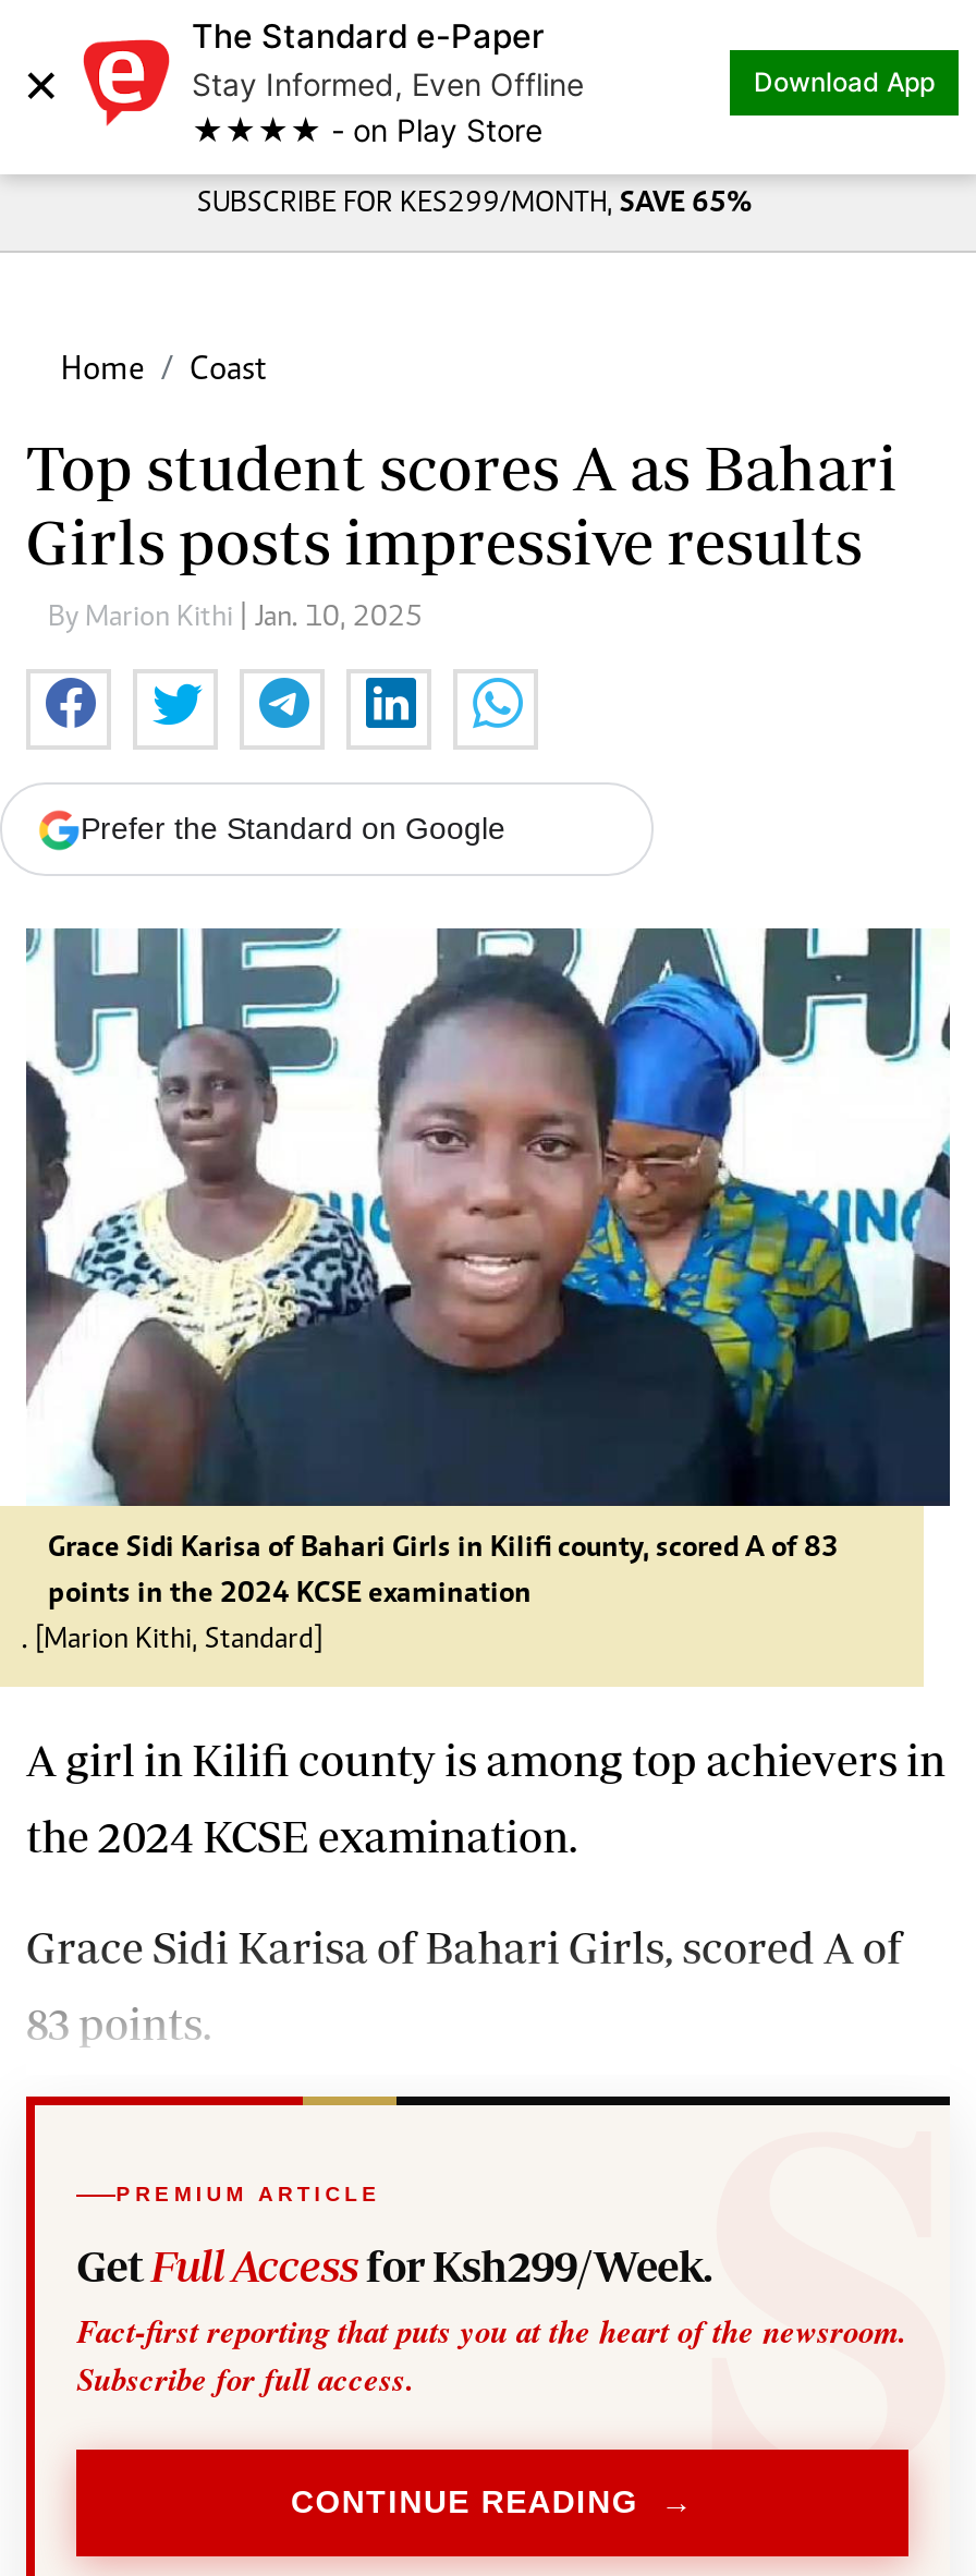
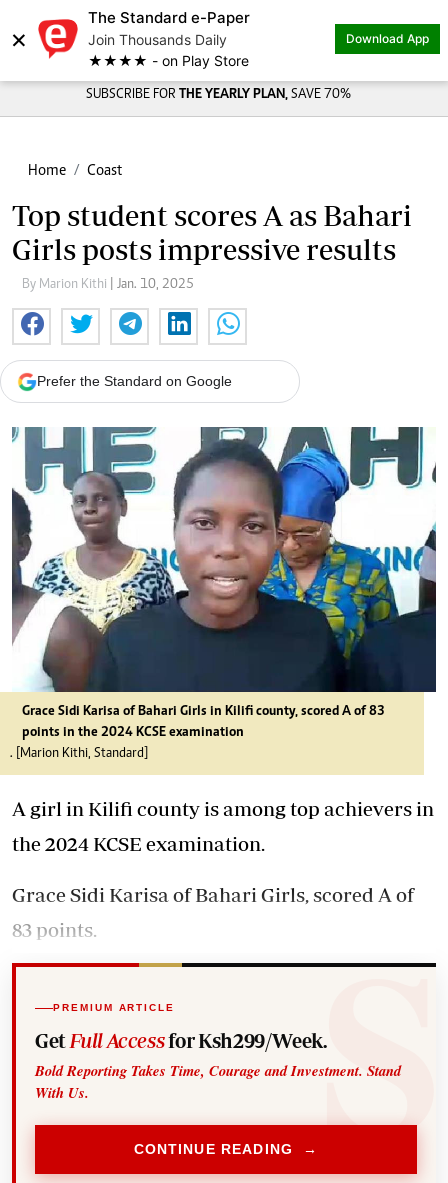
- Stay Informed, Even Offline
+ Join Thousands Daily

- SUBSCRIBE FOR KES299/MONTH, SAVE 65%
+ SUBSCRIBE FOR THE YEARLY PLAN, SAVE 70%

- Fact-first reporting that puts you at the heart of the newsroom.
- Subscribe for full access.
+ Bold Reporting Takes Time, Courage and Investment. Stand
+ With Us.
